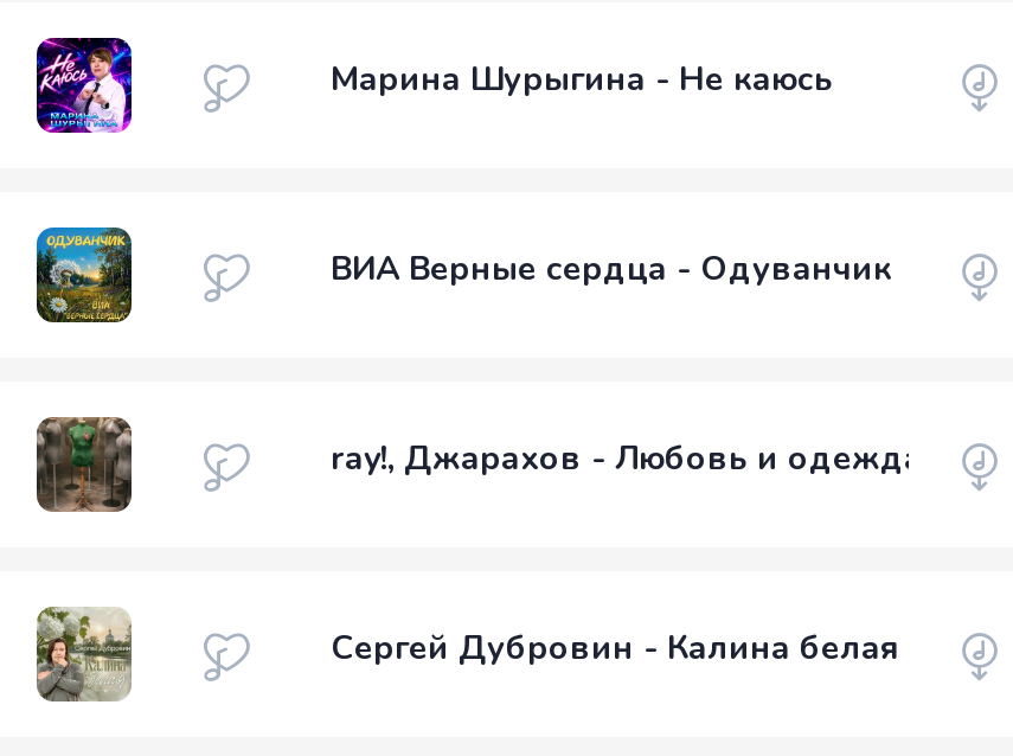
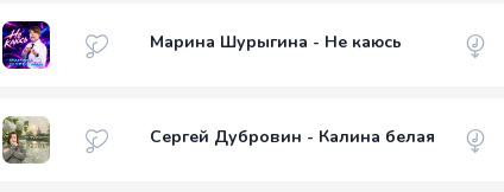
- [image]

- ВИА Верные сердца - Одуванчик

- [image]

- ray!, Джарахов - Любовь и одежда
